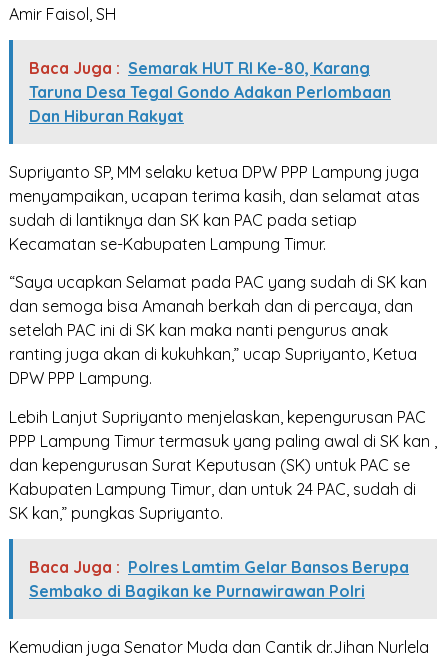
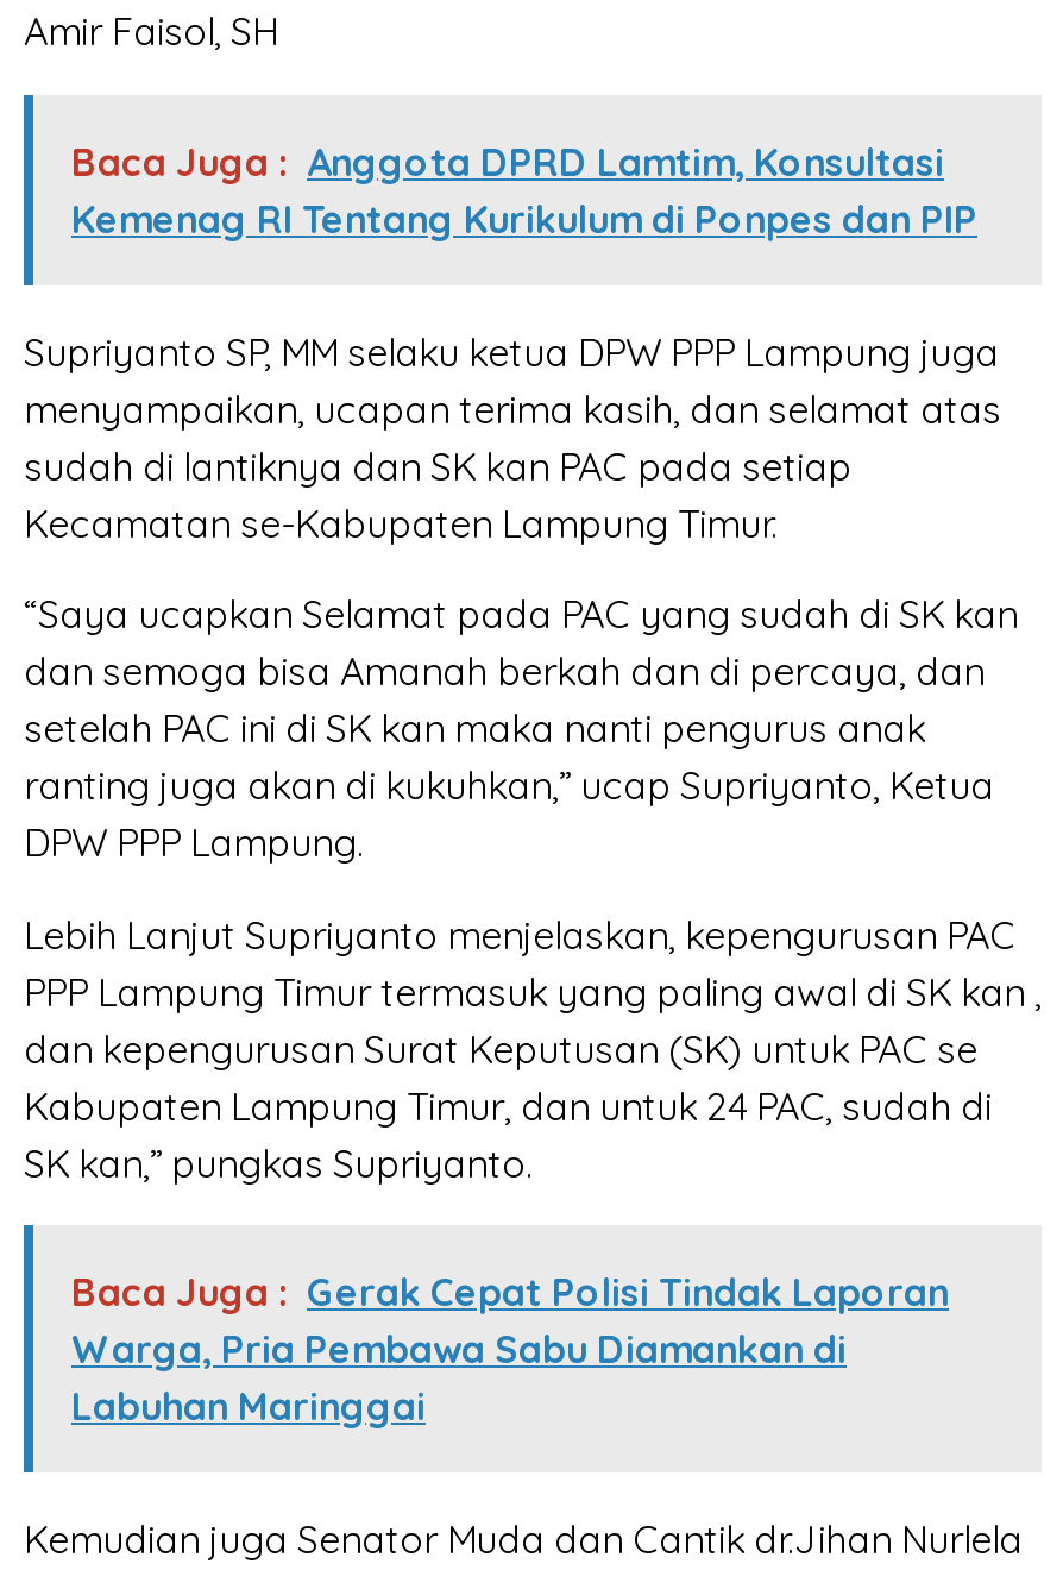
- Baca Juga : Semarak HUT RI Ke-80, Karang
- Taruna Desa Tegal Gondo Adakan Perlombaan
- Dan Hiburan Rakyat
+ Baca Juga : Anggota DPRD Lamtim, Konsultasi
+ Kemenag RI Tentang Kurikulum di Ponpes dan PIP

moved up: Supriyanto SP, MM selaku ketua DPW PPP Lampung juga | menyampaikan, ucapan terima kasih, dan selamat atas | sudah di lantiknya dan SK kan PAC pada setiap | ... | Kabupaten Lampung Timur, dan untuk 24 PAC, sudah di | SK kan,” pungkas Supriyanto.

- Baca Juga : Polres Lamtim Gelar Bansos Berupa
- Sembako di Bagikan ke Purnawirawan Polri
+ Baca Juga : Gerak Cepat Polisi Tindak Laporan
+ Warga, Pria Pembawa Sabu Diamankan di
+ Labuhan Maringgai
